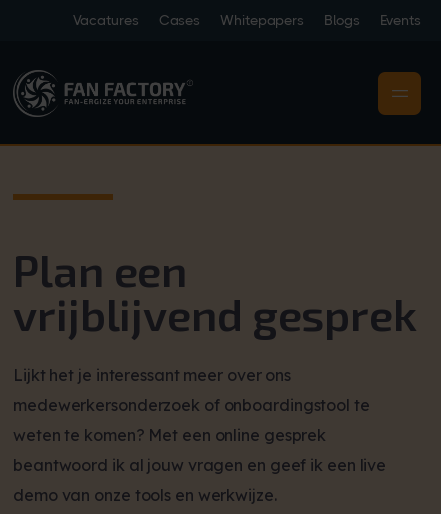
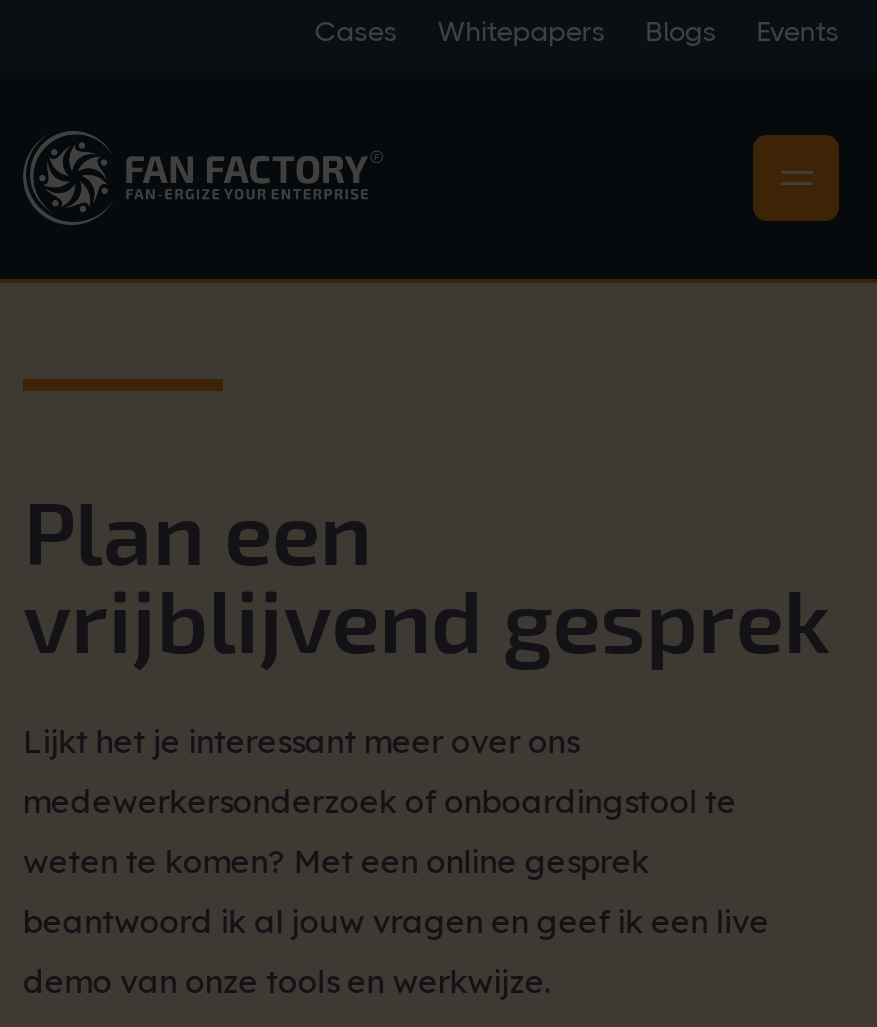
- Vacatures
